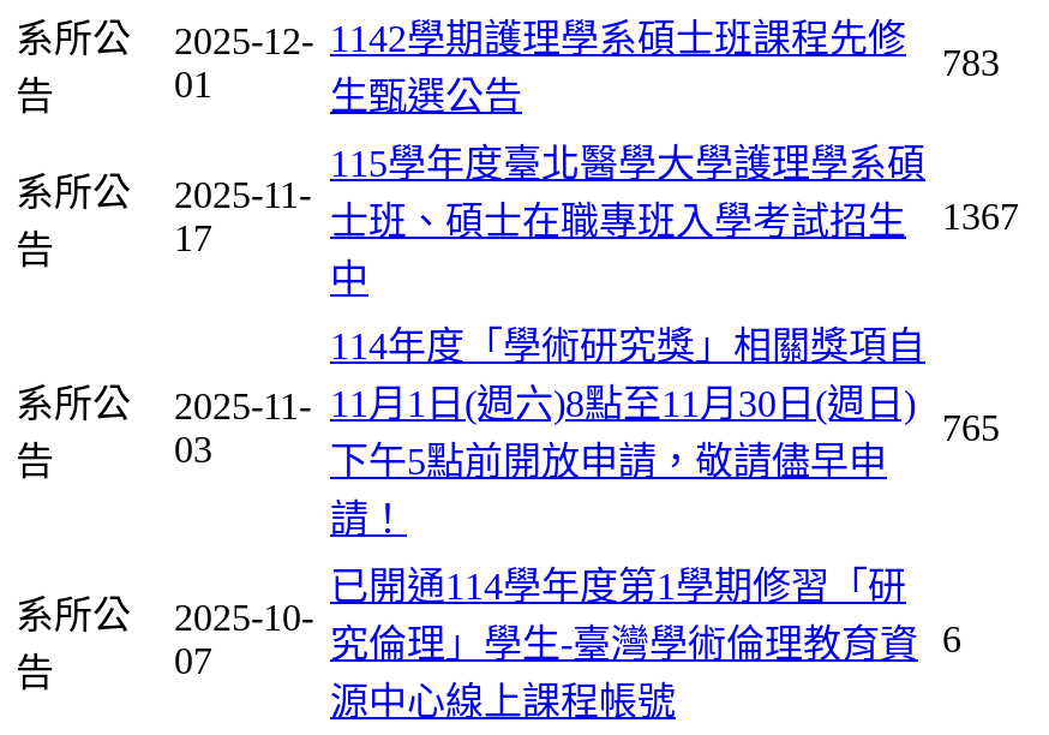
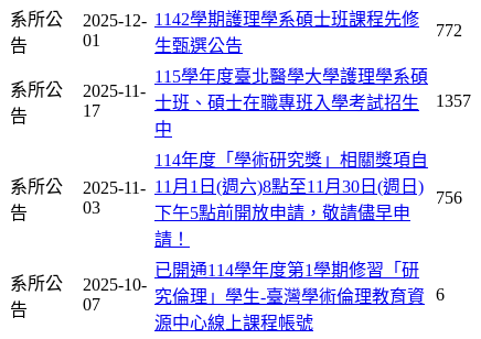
- 783
+ 772

- 士班、碩士在職專班入學考試招生 1367
+ 士班、碩士在職專班入學考試招生 1357

- 765
+ 756
